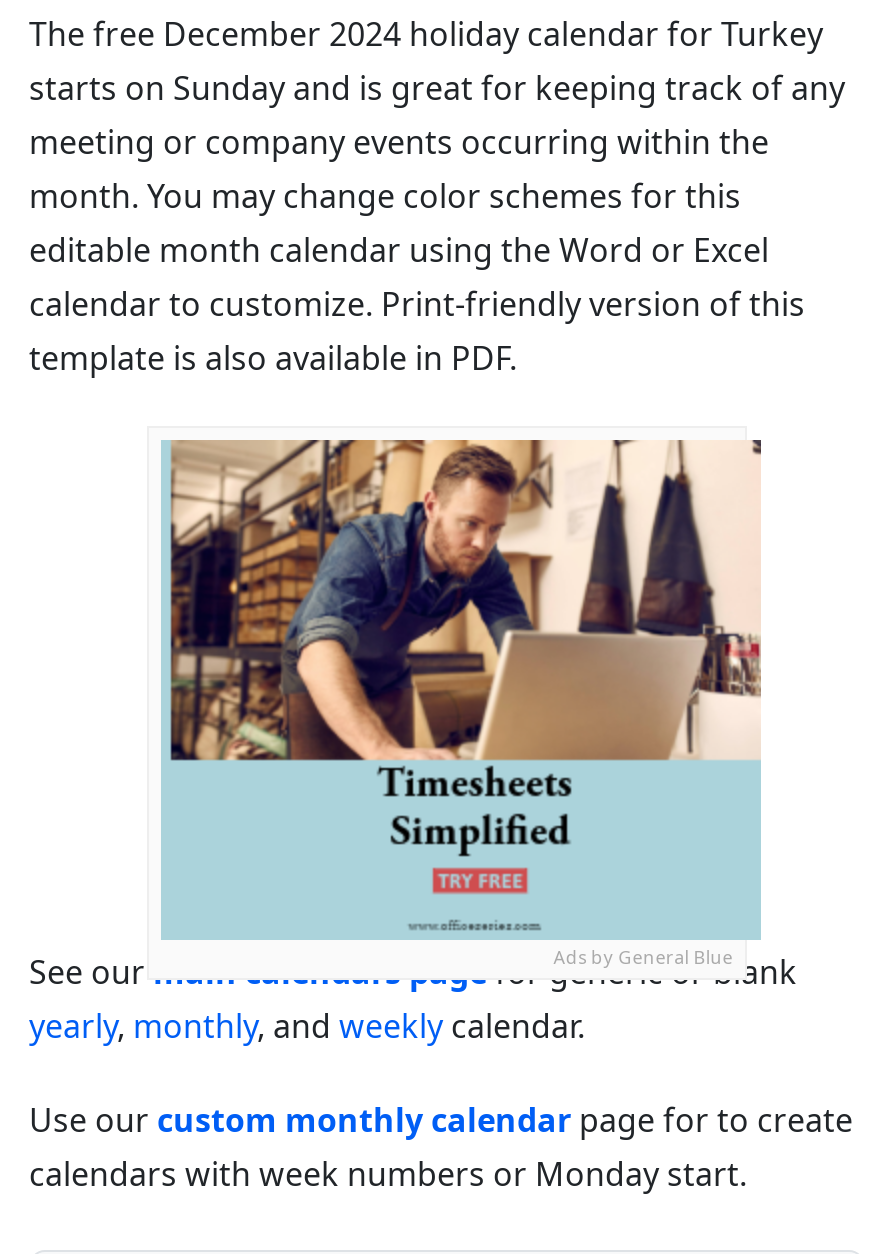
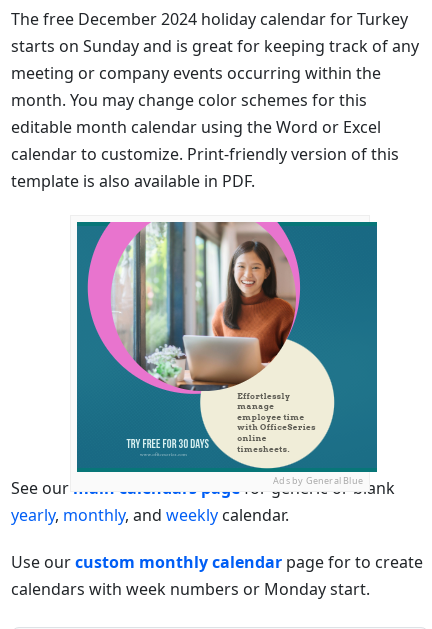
- [image]
+ [image]
